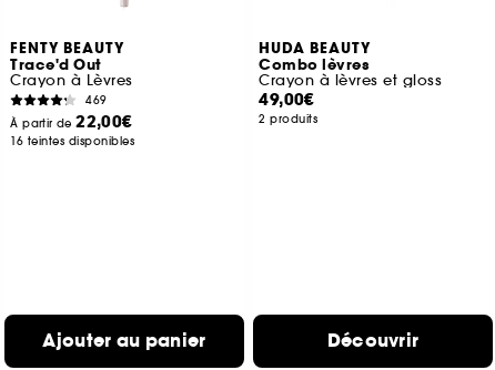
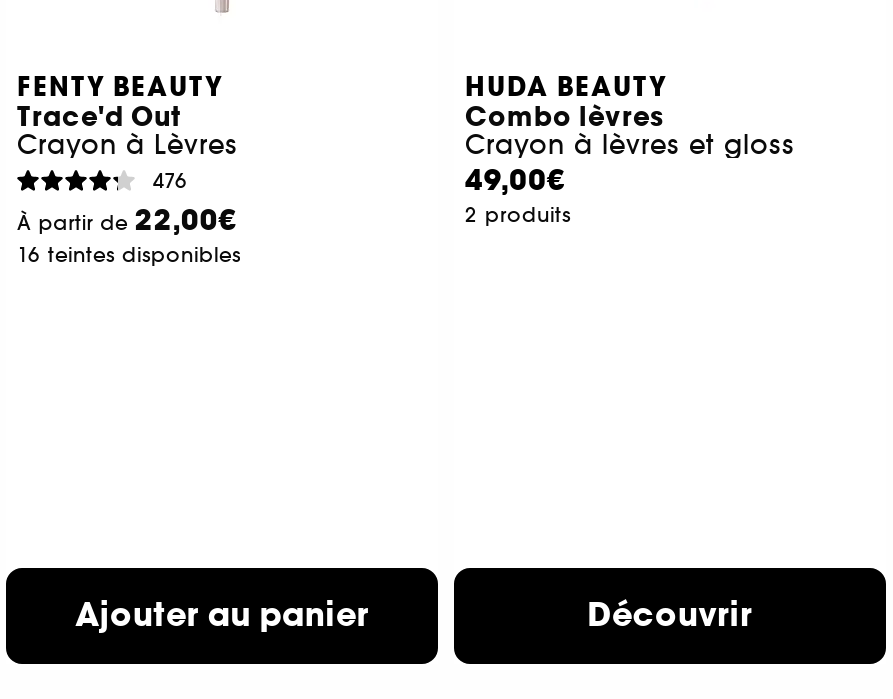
- 469
+ 476
